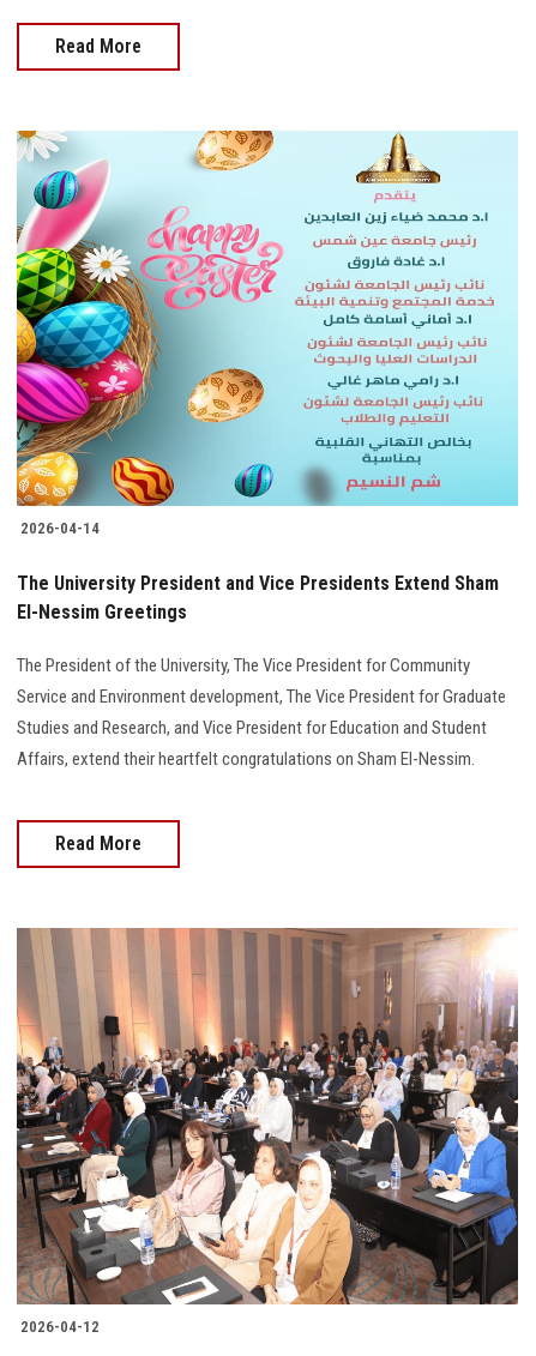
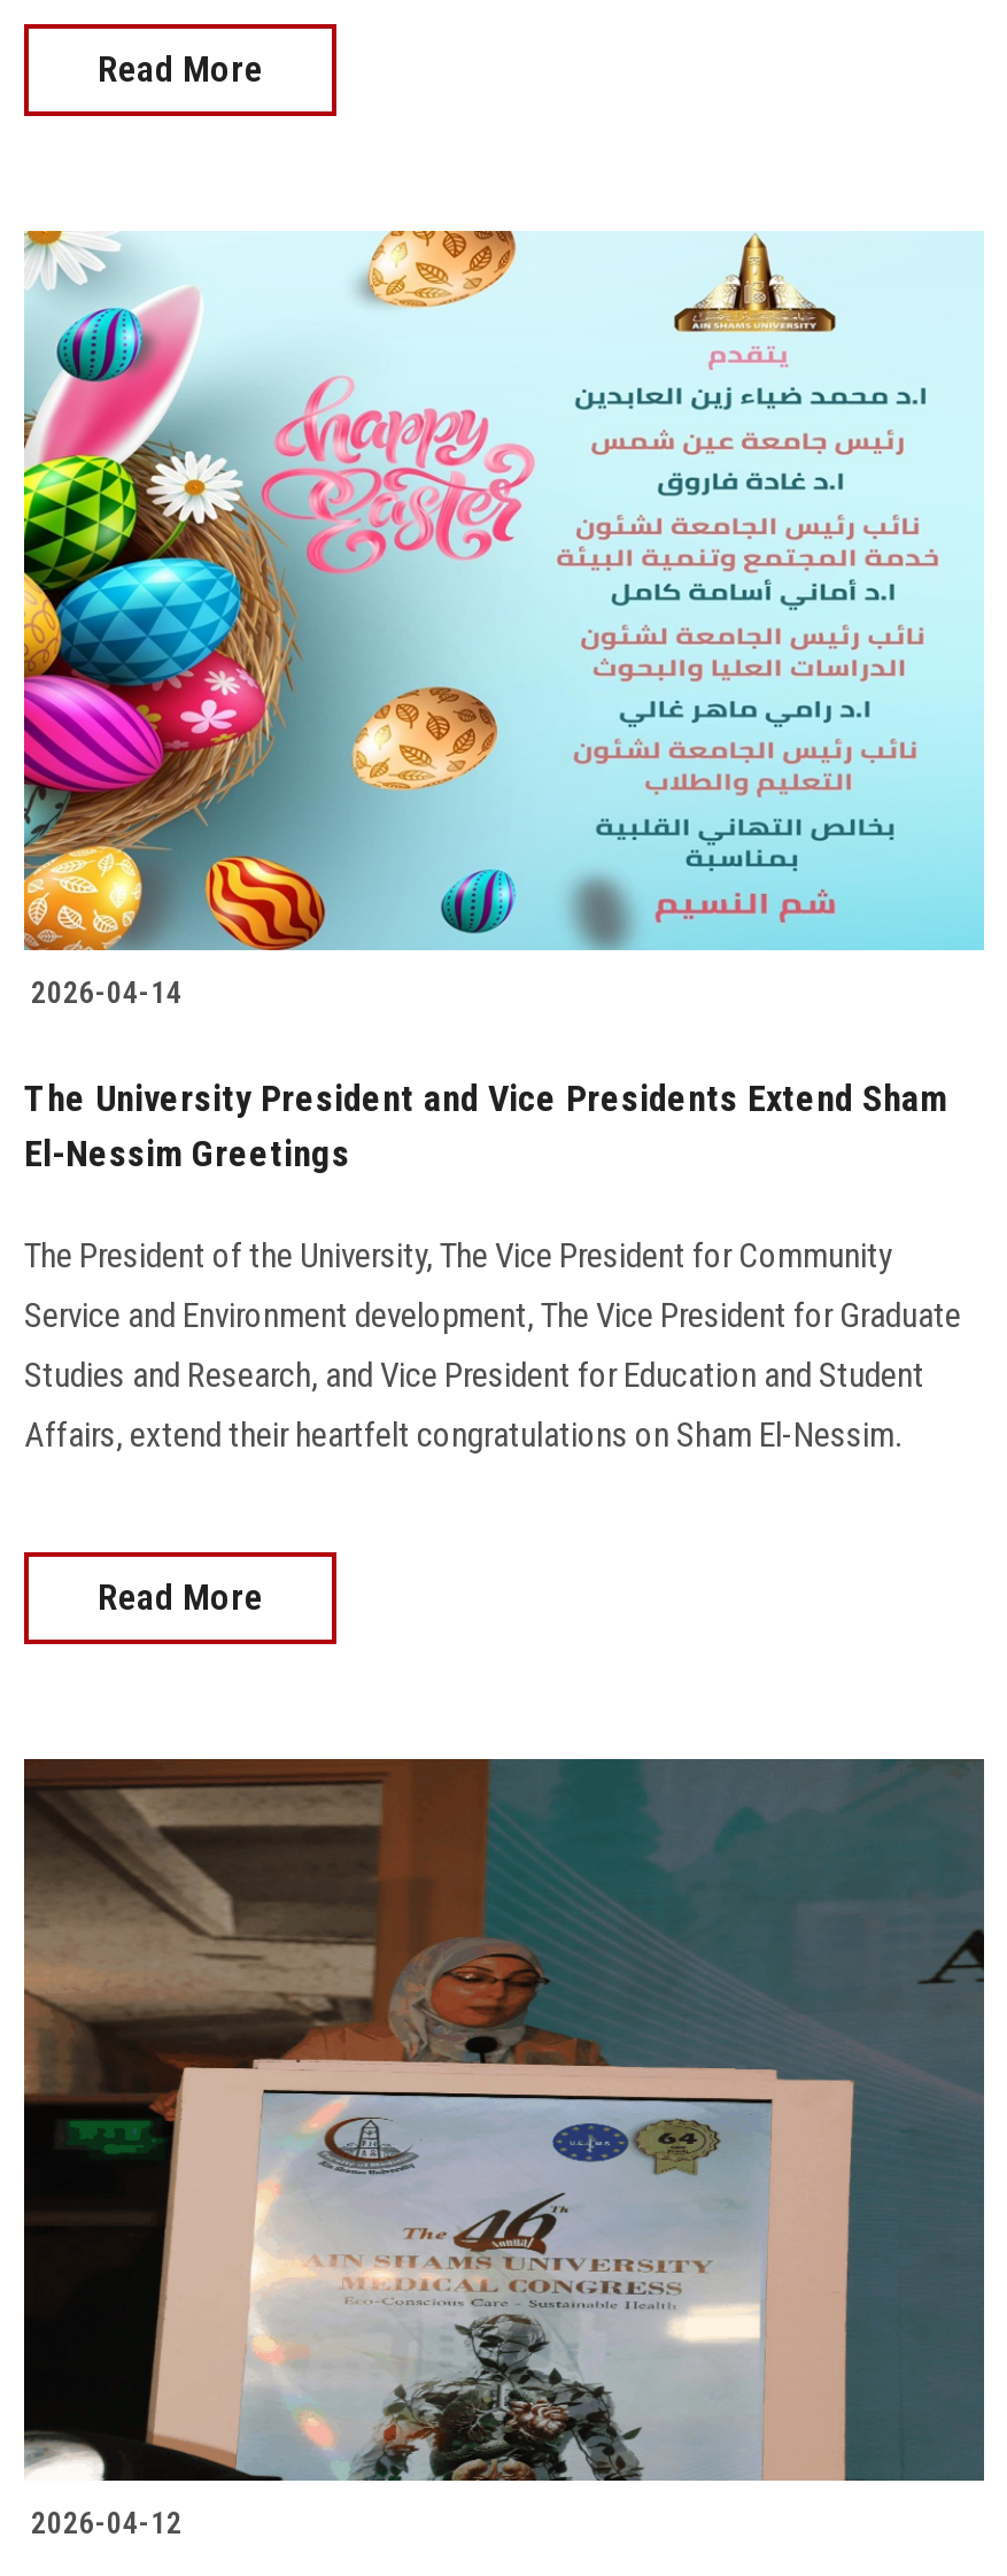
- [image]
+ [image]
